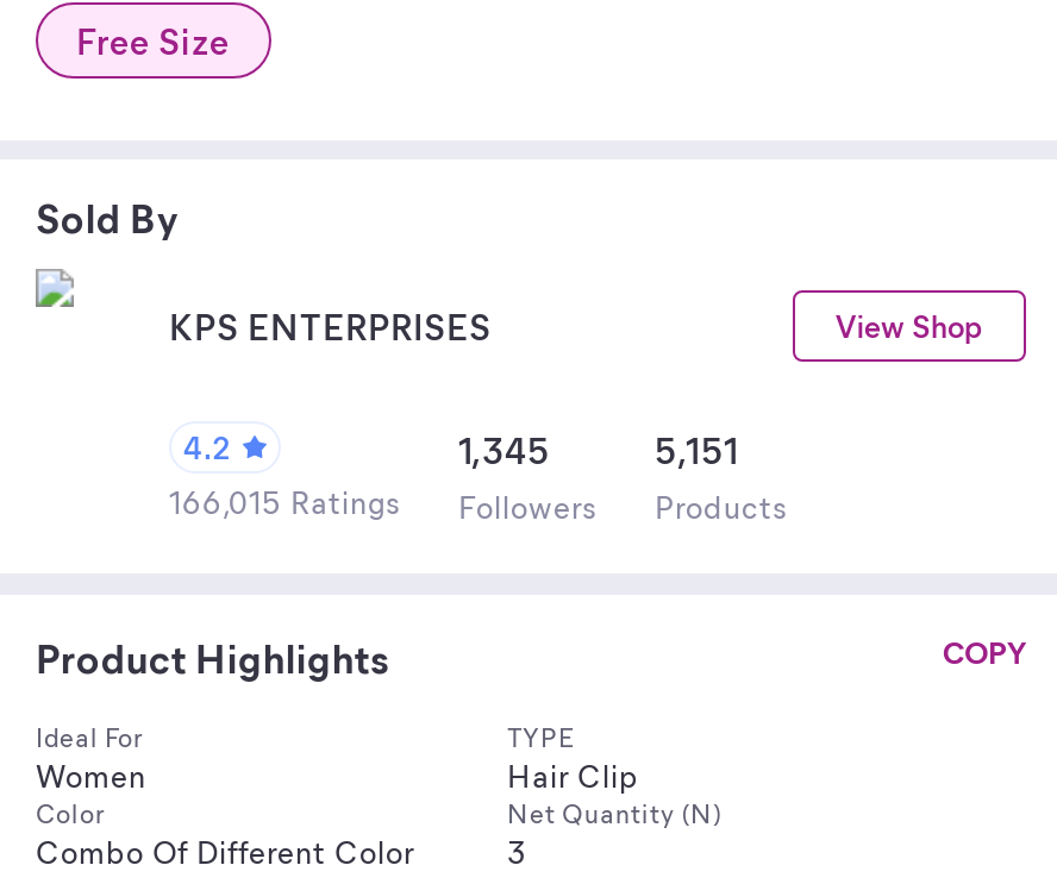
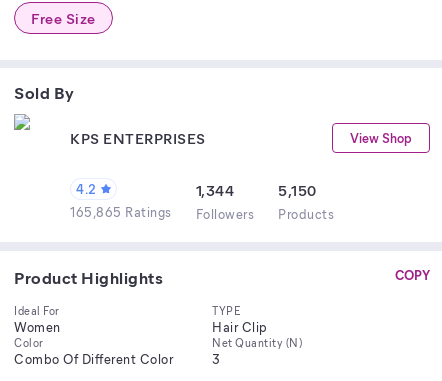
- 1,345
+ 1,344

- 5,151
+ 5,150

- 166,015 Ratings Followers Products
+ 165,865 Ratings Followers Products
